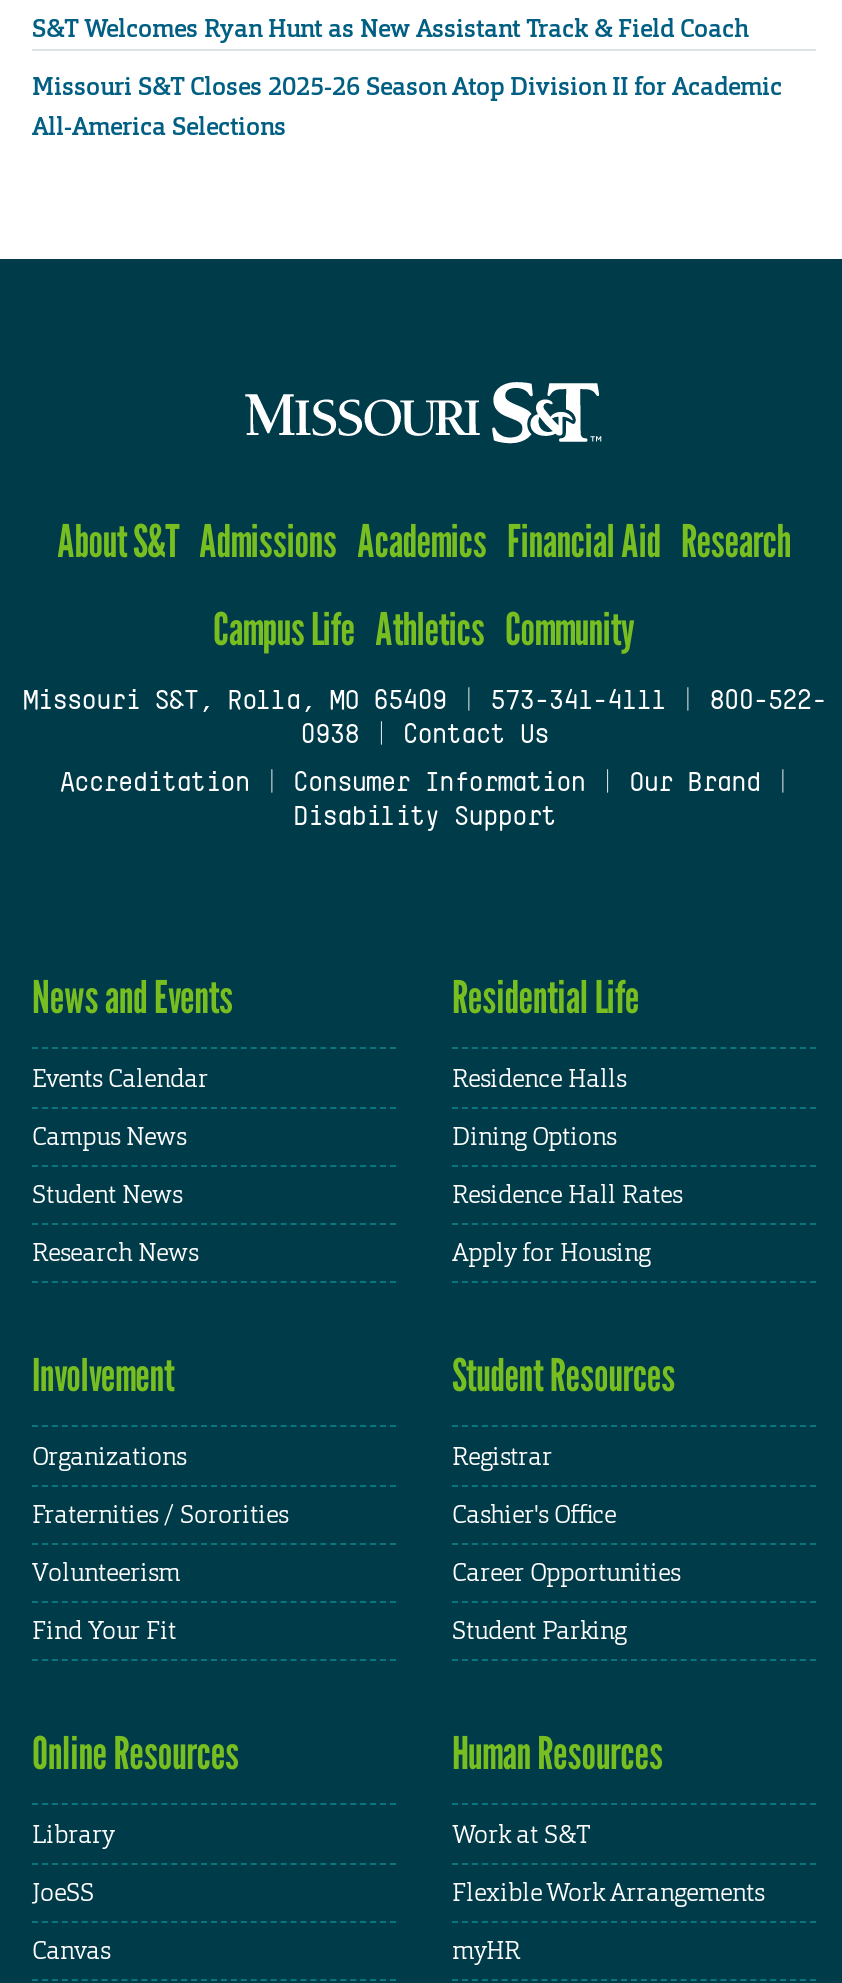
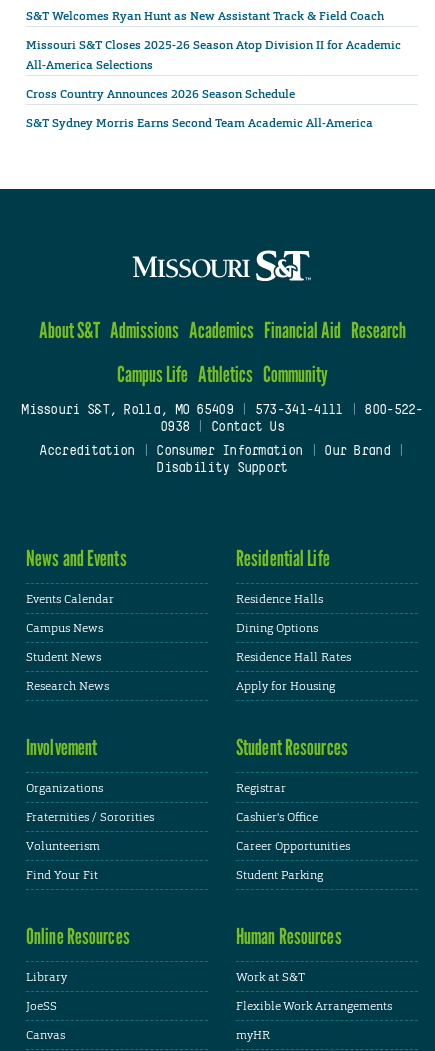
+ Cross Country Announces 2026 Season Schedule
+ S&T Sydney Morris Earns Second Team Academic All-America
